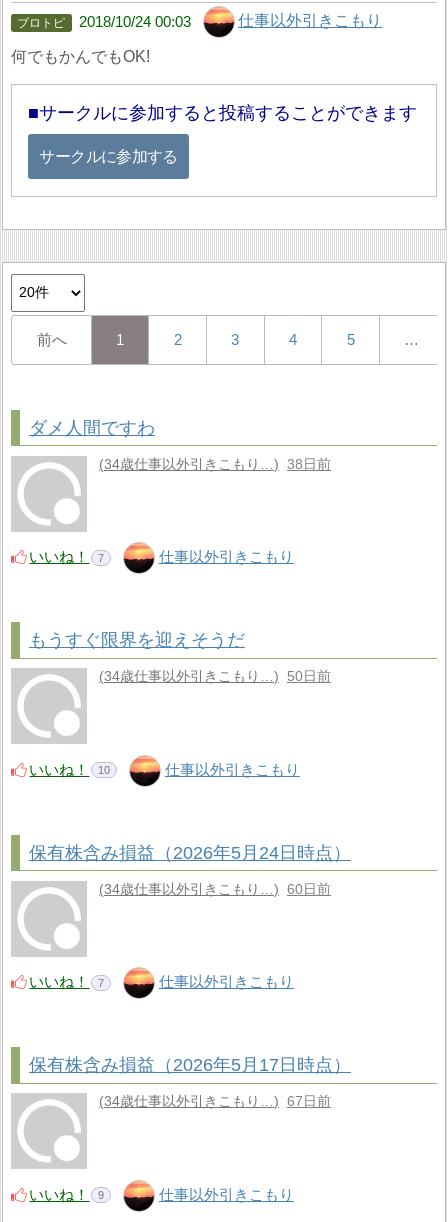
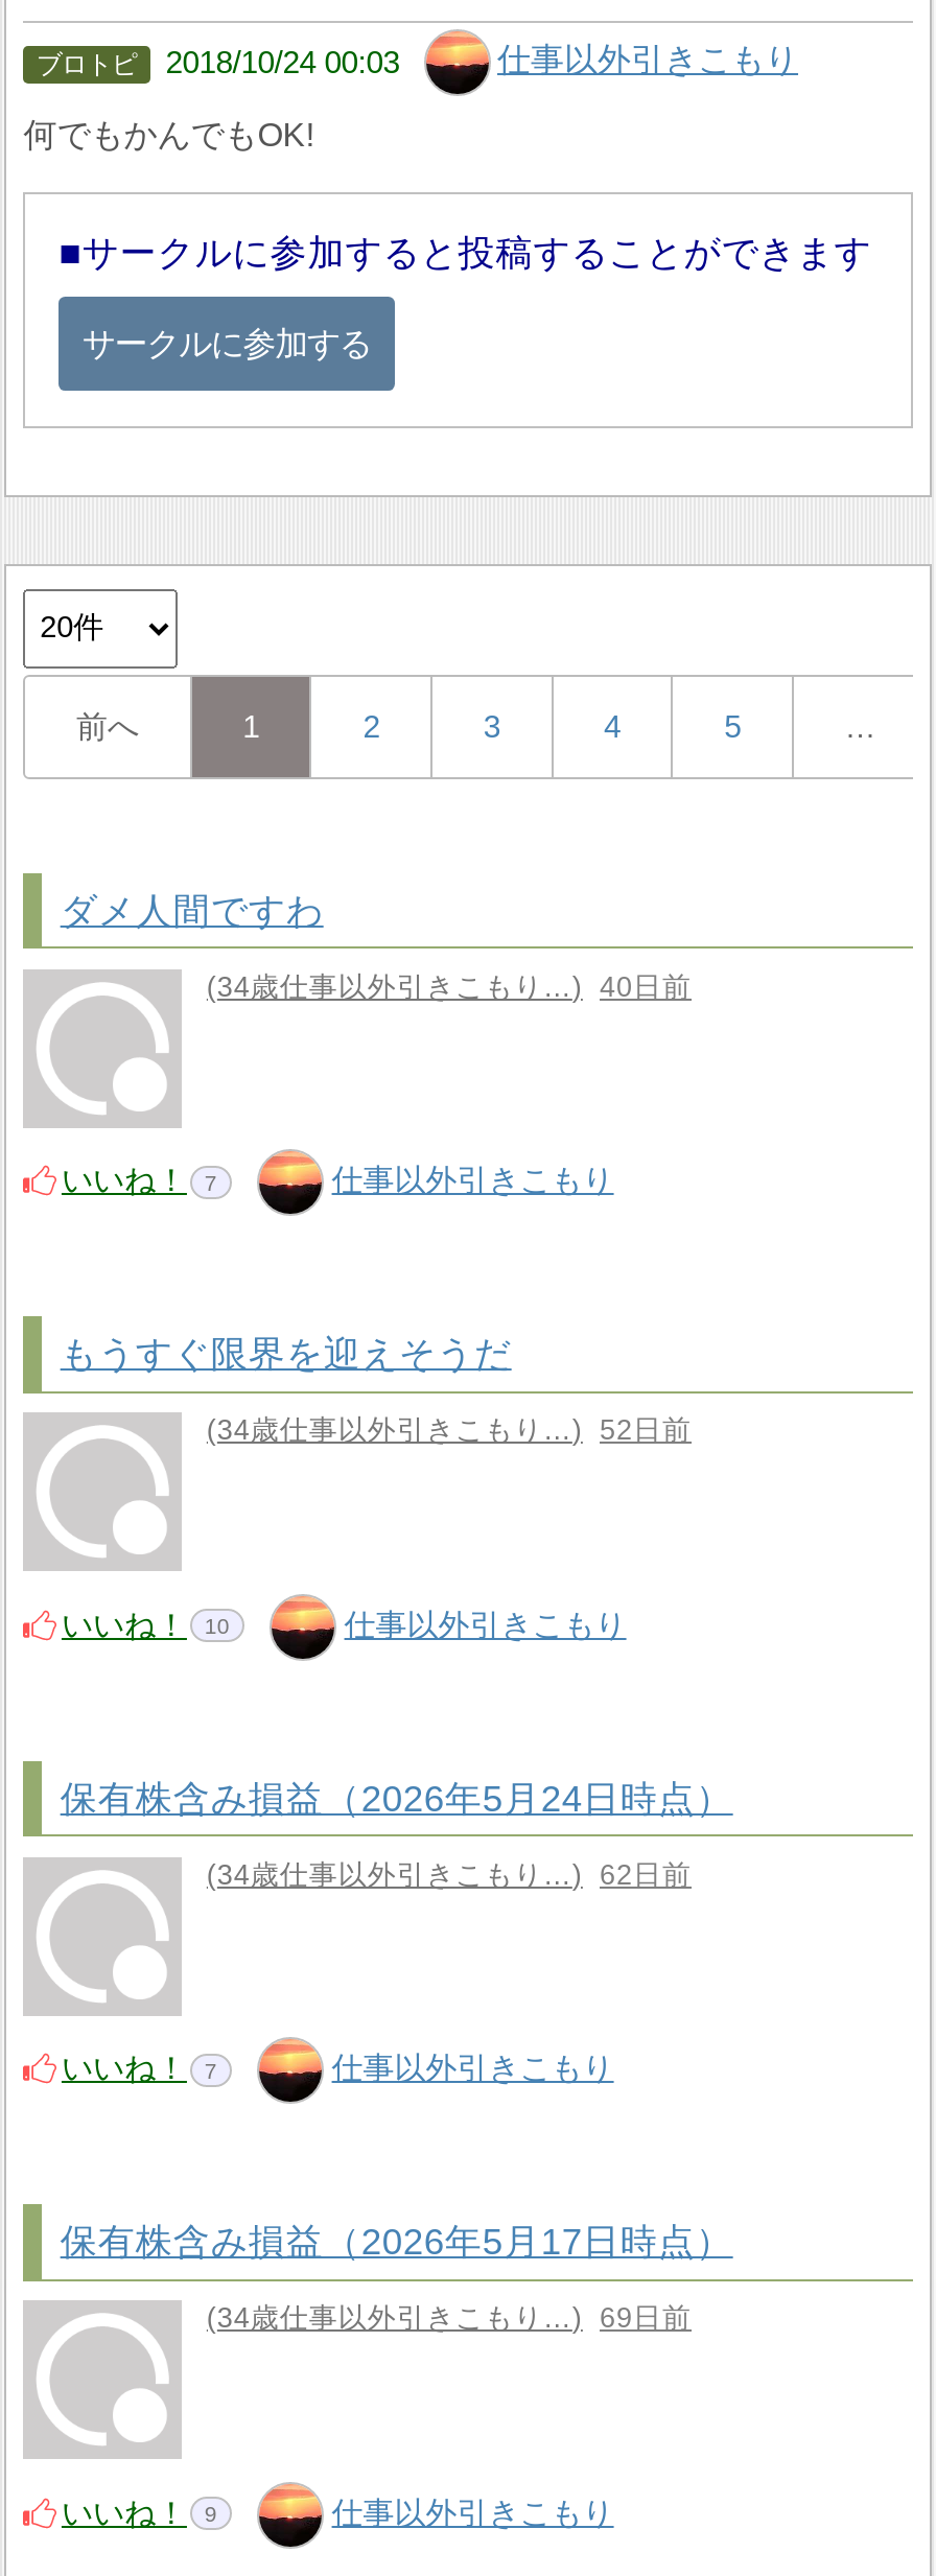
- 34歳仕事以外引きこもり… 38日前
+ 34歳仕事以外引きこもり… 40日前

- 34歳仕事以外引きこもり… 50日前
+ 34歳仕事以外引きこもり… 52日前

- 34歳仕事以外引きこもり… 60日前
+ 34歳仕事以外引きこもり… 62日前

- 34歳仕事以外引きこもり… 67日前
+ 34歳仕事以外引きこもり… 69日前
